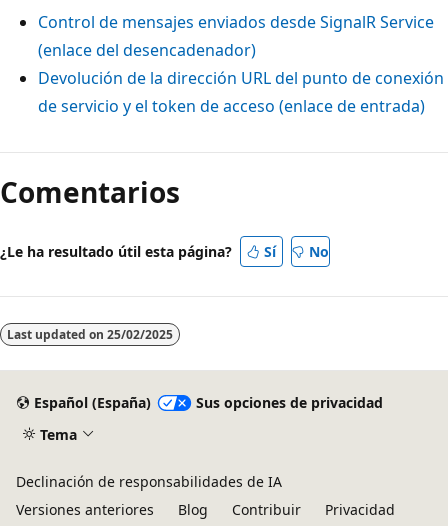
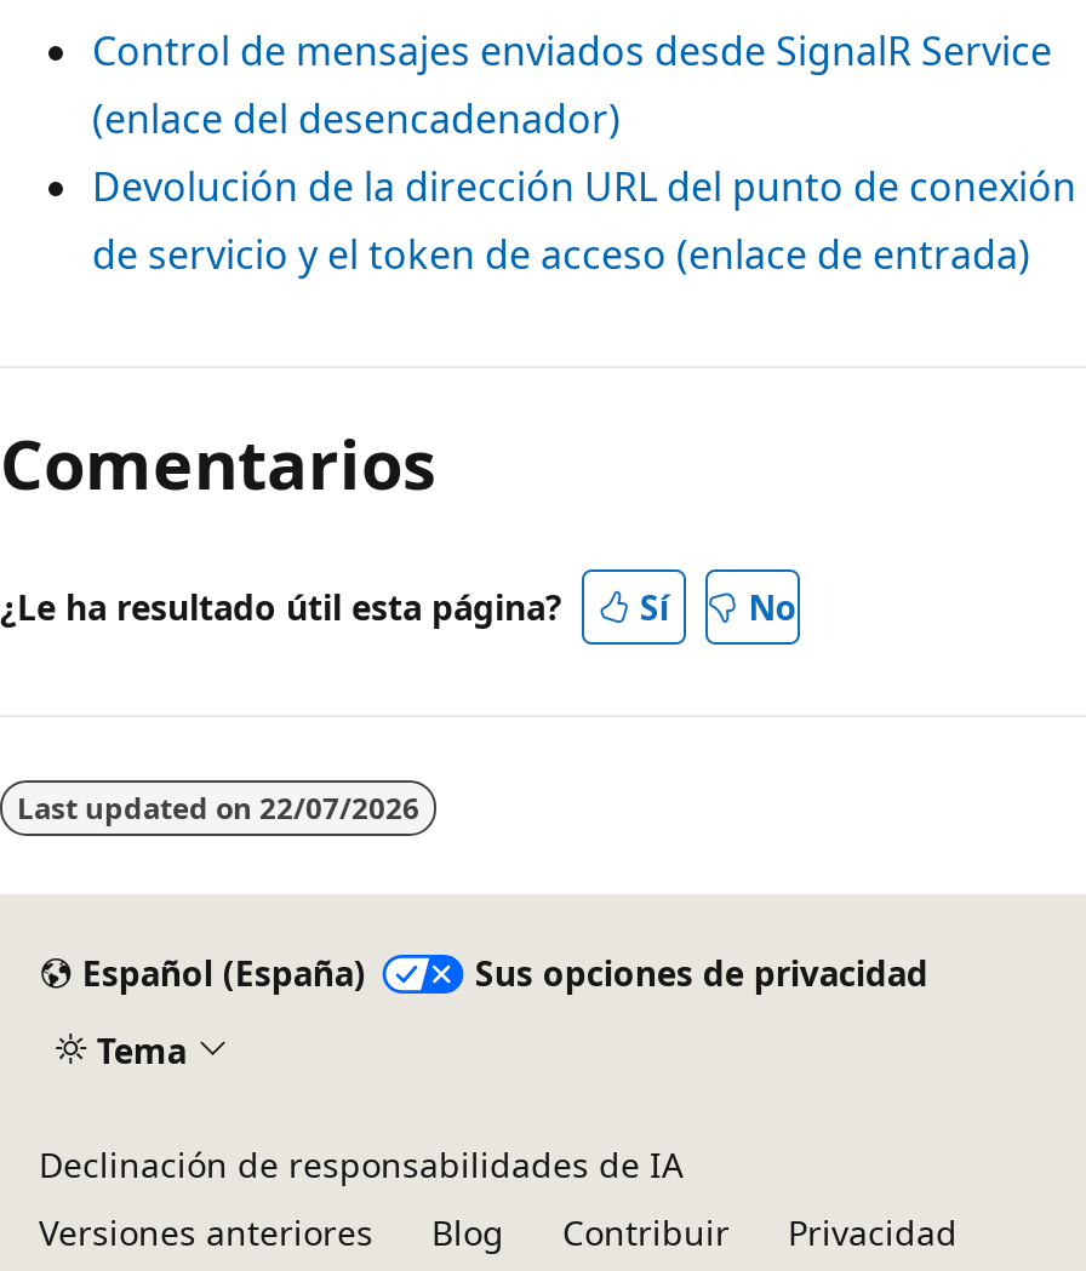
- Last updated on 25/02/2025
+ Last updated on 22/07/2026
